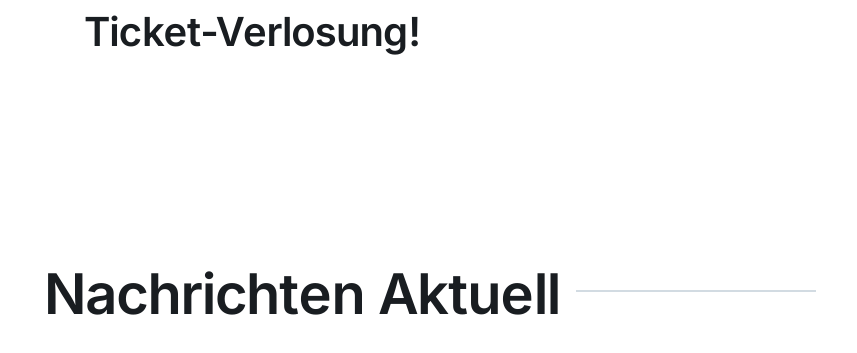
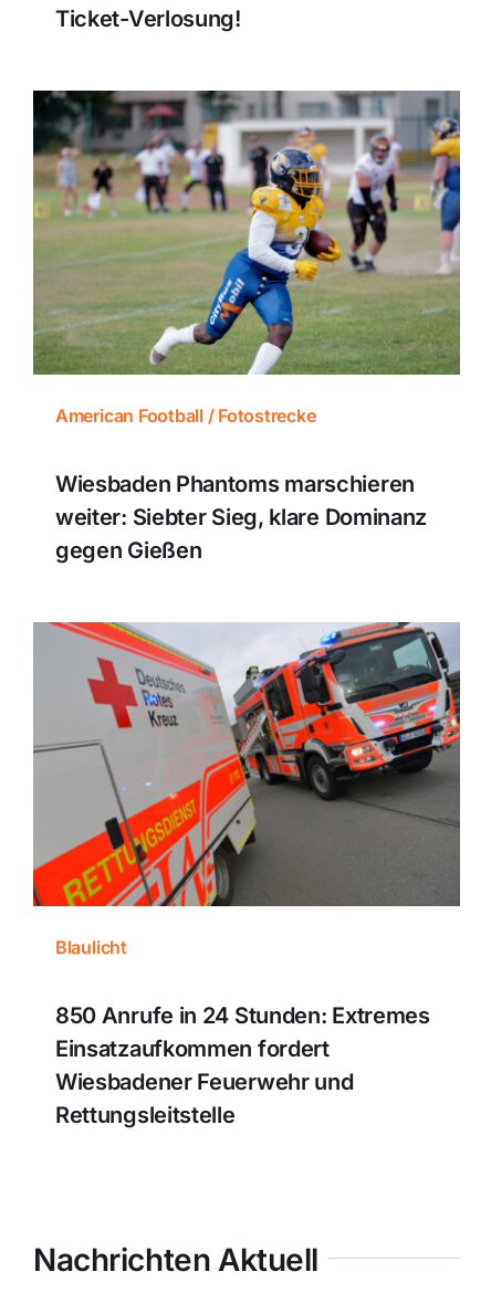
+ [image]
+ American Football / Fotostrecke
+ Wiesbaden Phantoms marschieren
+ weiter: Siebter Sieg, klare Dominanz
+ gegen Gießen

+ [image]
+ Blaulicht
+ 850 Anrufe in 24 Stunden: Extremes
+ Einsatzaufkommen fordert
+ Wiesbadener Feuerwehr und
+ Rettungsleitstelle
